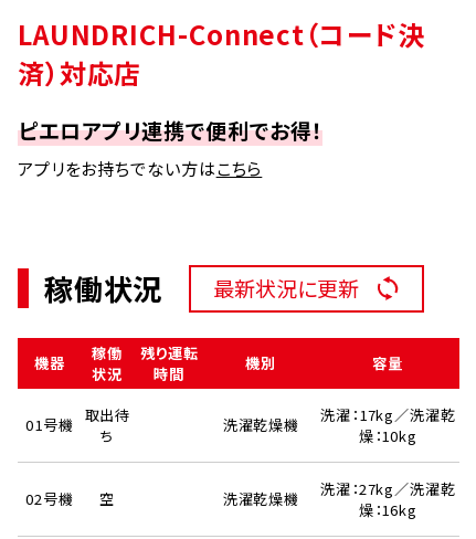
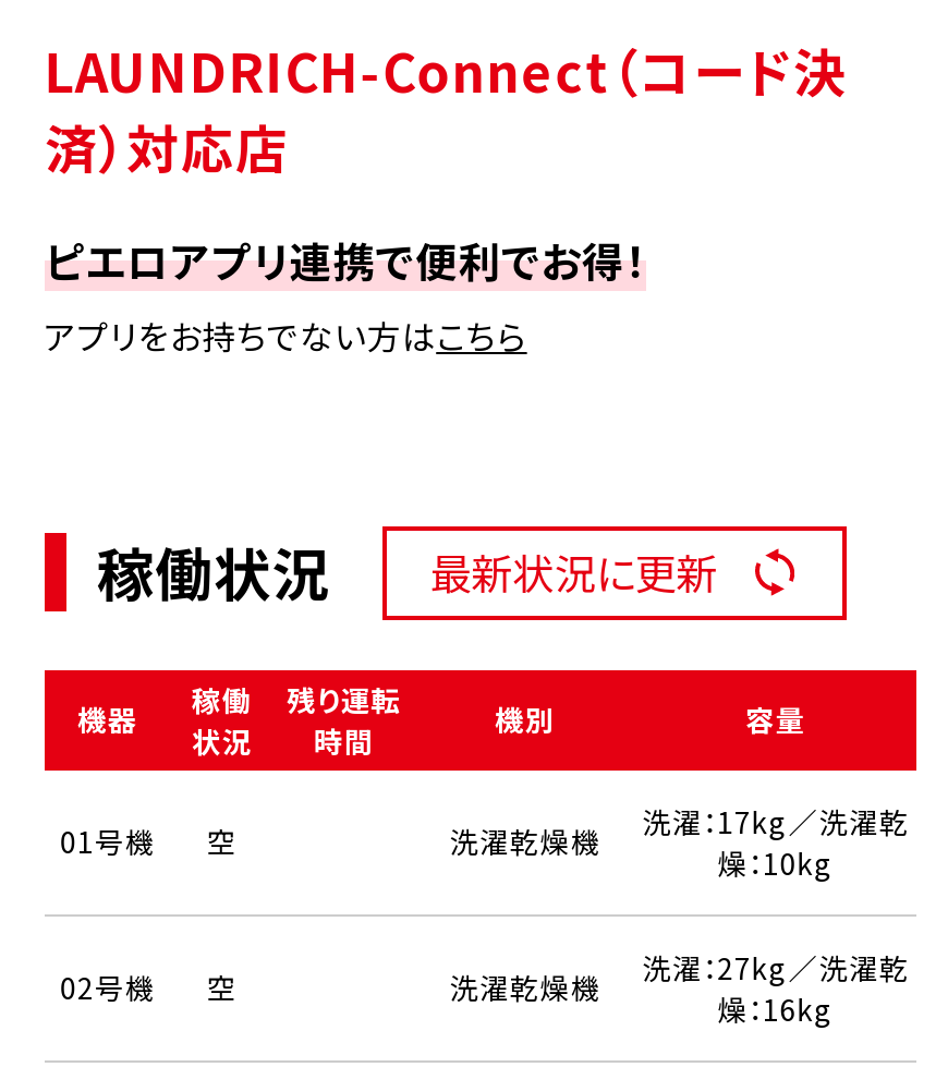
- 01号機 取出待
- ち
+ 01号機
+ 空
